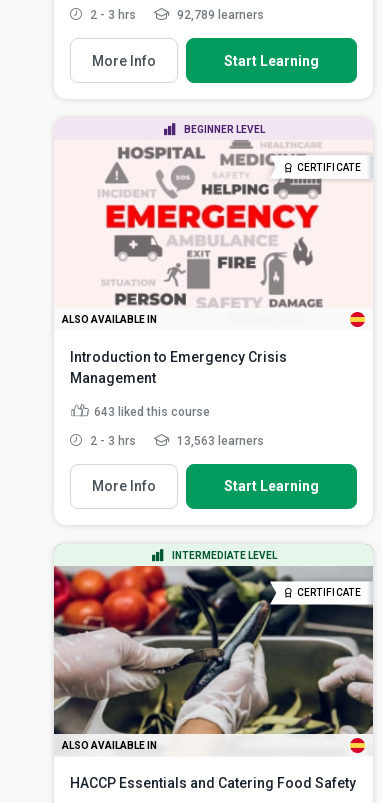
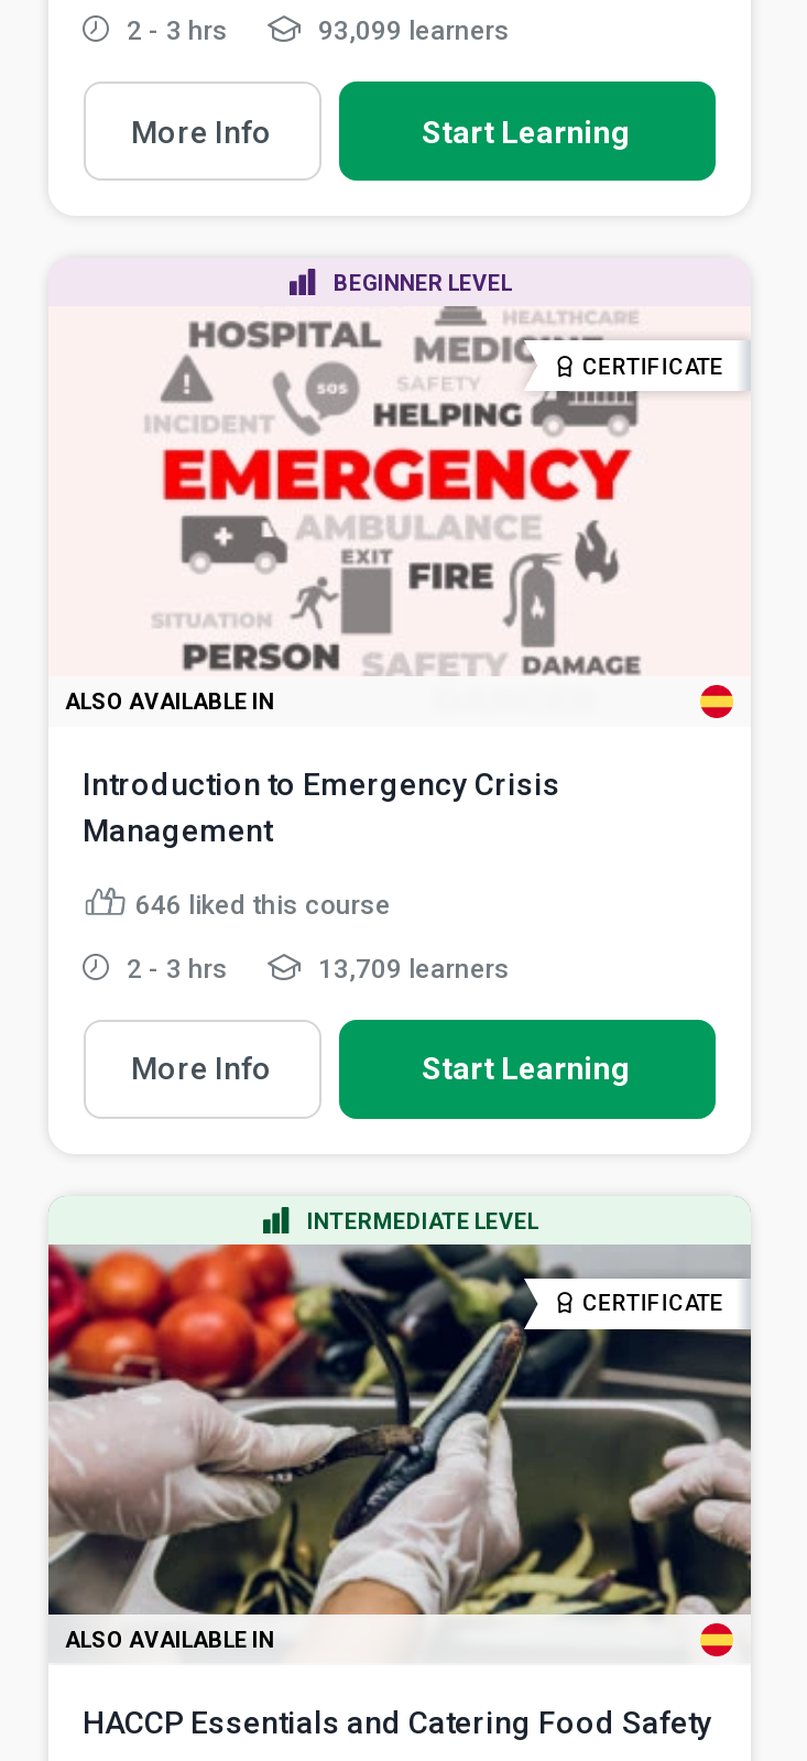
- 92,789 learners
+ 93,099 learners

- 643 liked this course
+ 646 liked this course

- 13,563 learners
+ 13,709 learners
